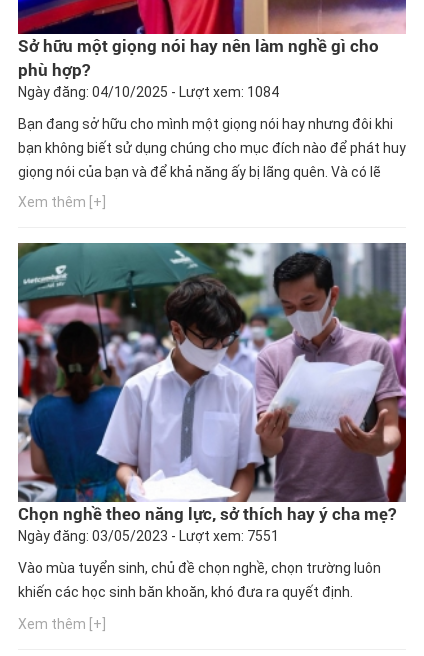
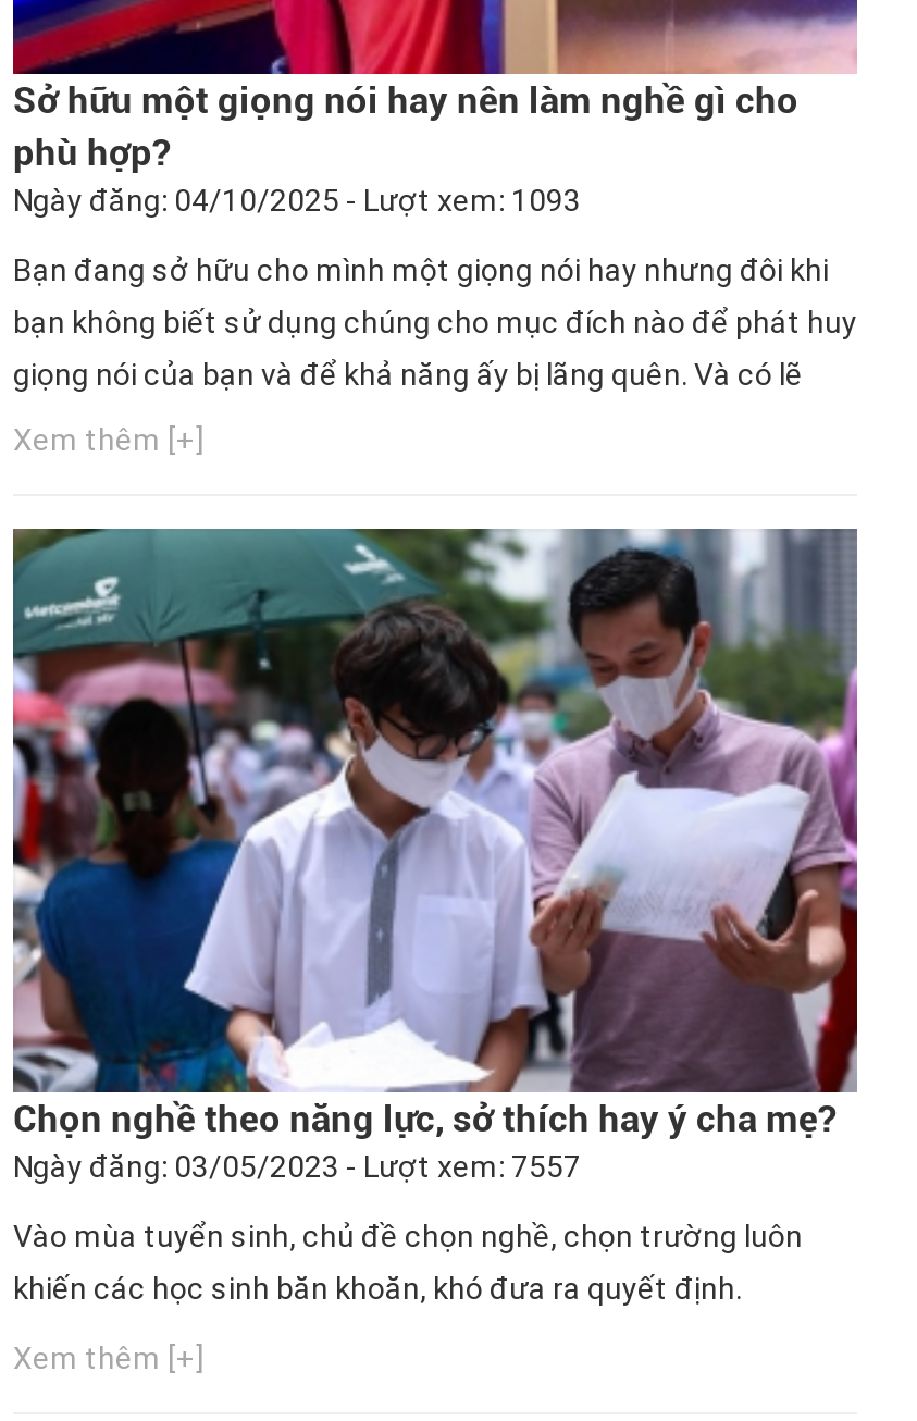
- Ngày đăng: 04/10/2025 - Lượt xem: 1084
+ Ngày đăng: 04/10/2025 - Lượt xem: 1093

- Ngày đăng: 03/05/2023 - Lượt xem: 7551
+ Ngày đăng: 03/05/2023 - Lượt xem: 7557
